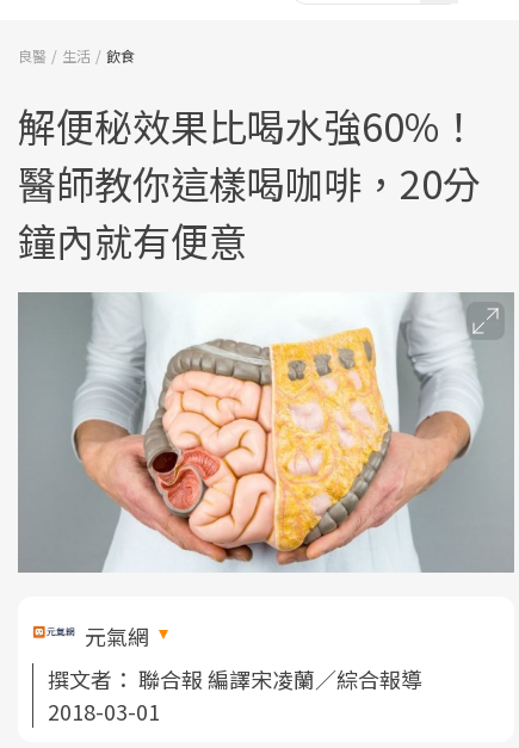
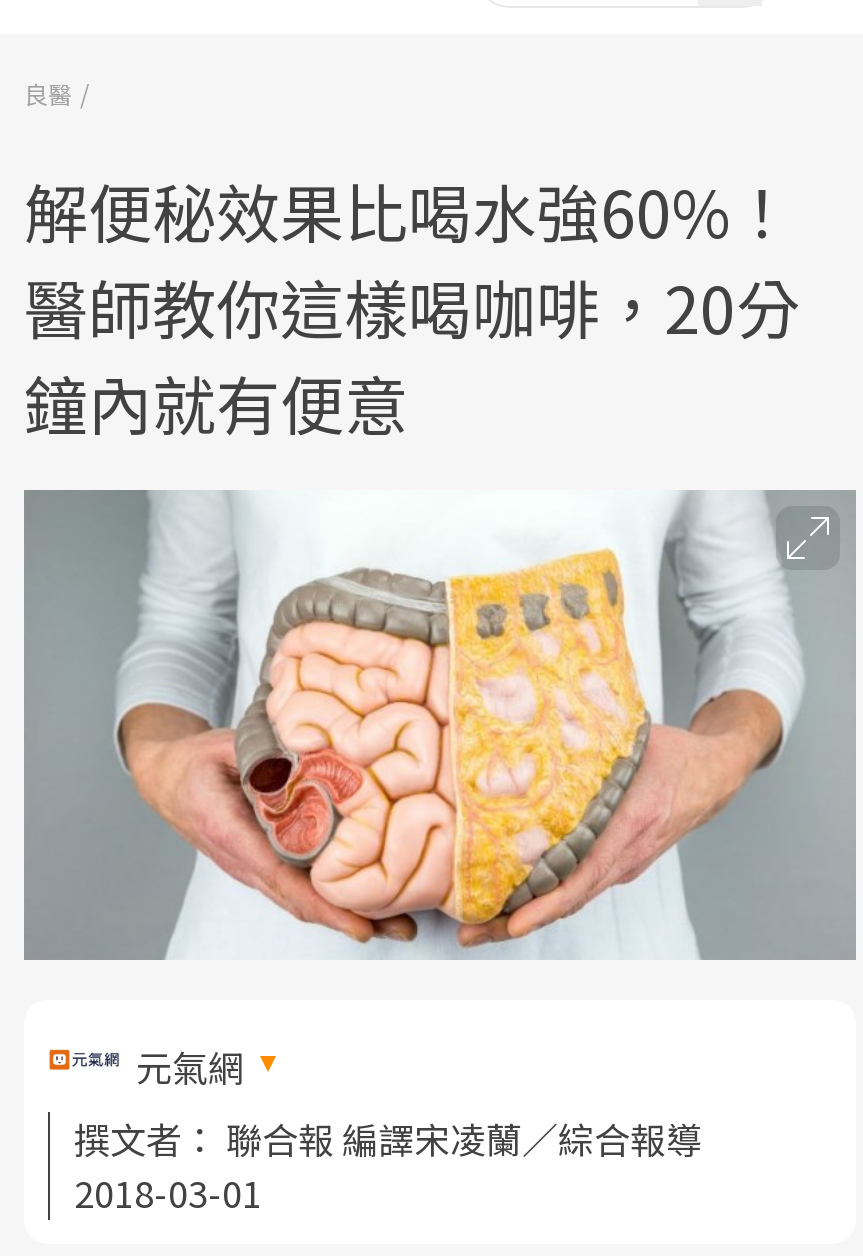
- 生活
- 飲食
